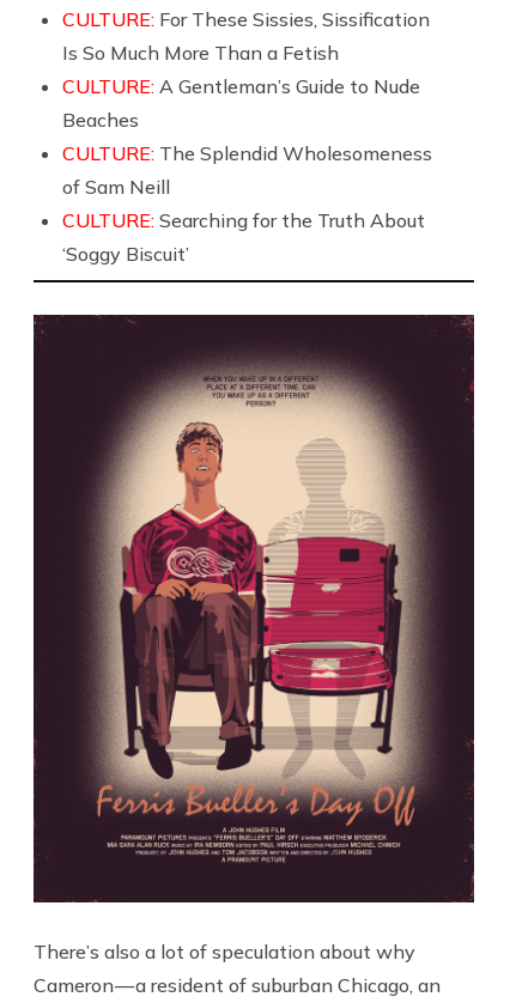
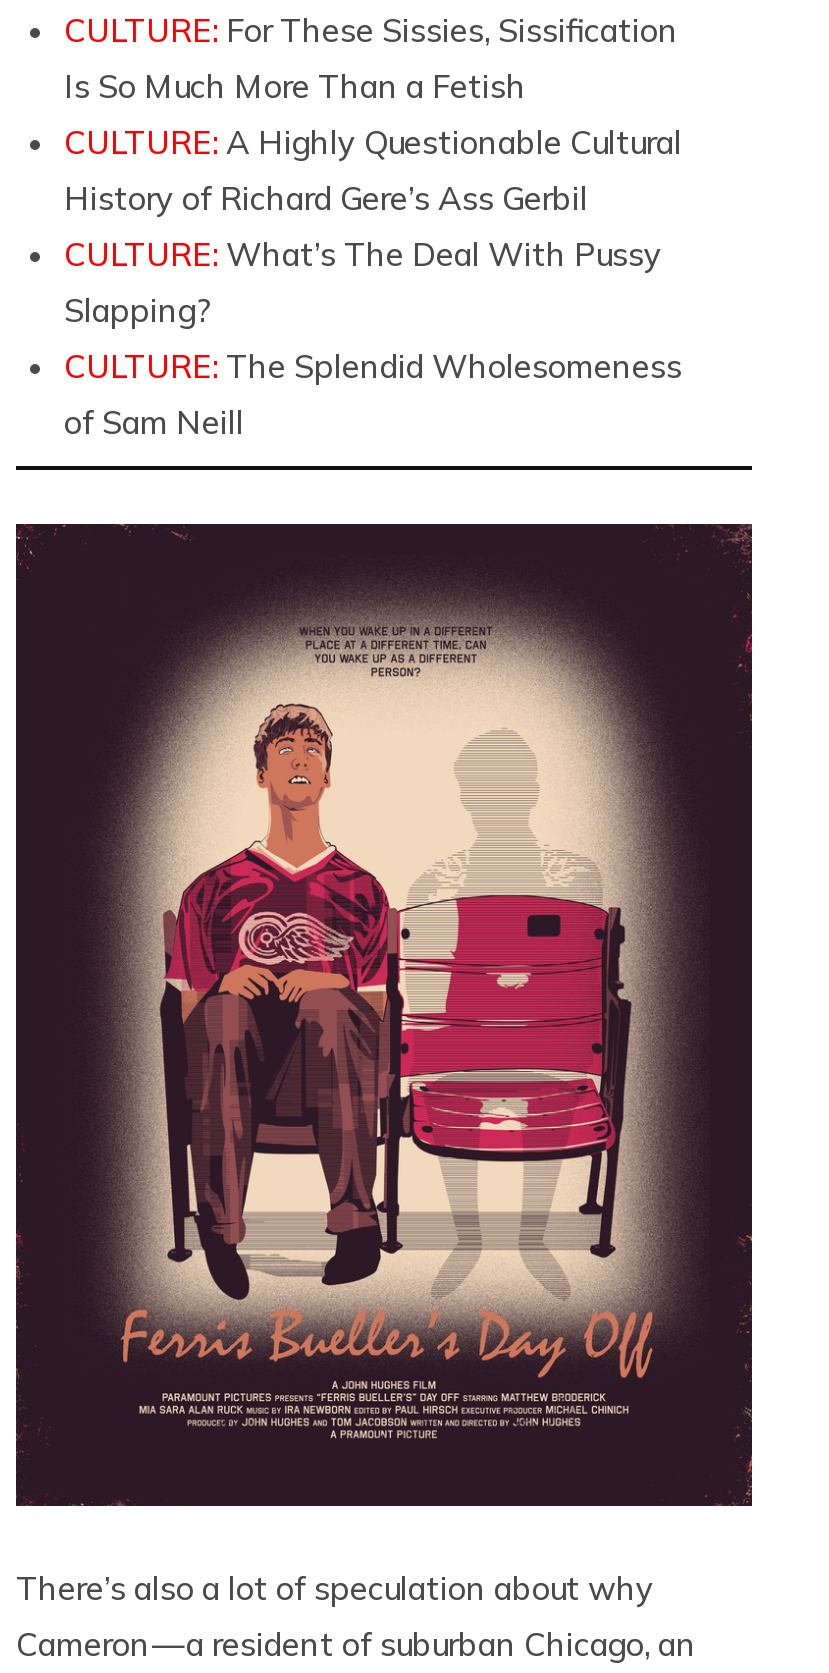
- CULTURE: A Gentleman’s Guide to Nude
- Beaches
+ CULTURE: A Highly Questionable Cultural
+ History of Richard Gere’s Ass Gerbil
+ CULTURE: What’s The Deal With Pussy
+ Slapping?

moved down: CULTURE: The Splendid Wholesomeness | of Sam Neill

- CULTURE: Searching for the Truth About
- ‘Soggy Biscuit’
